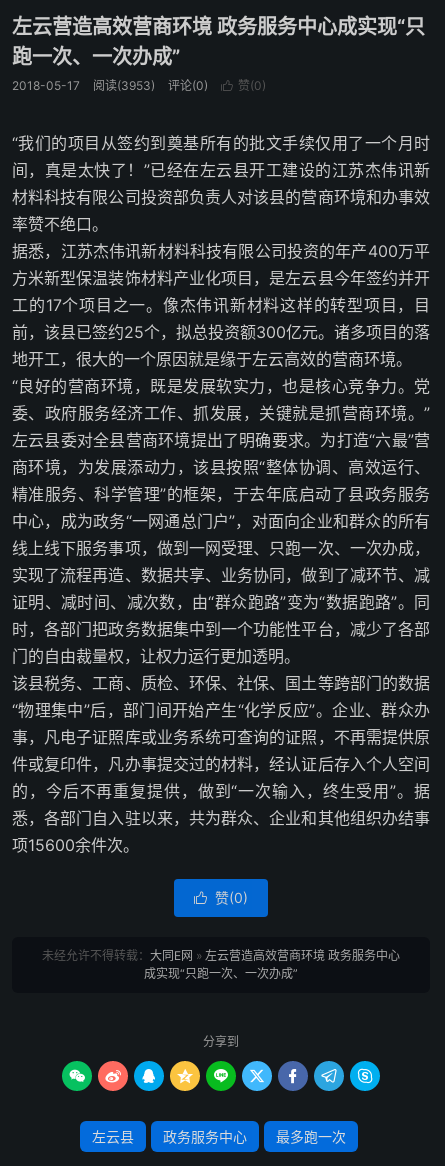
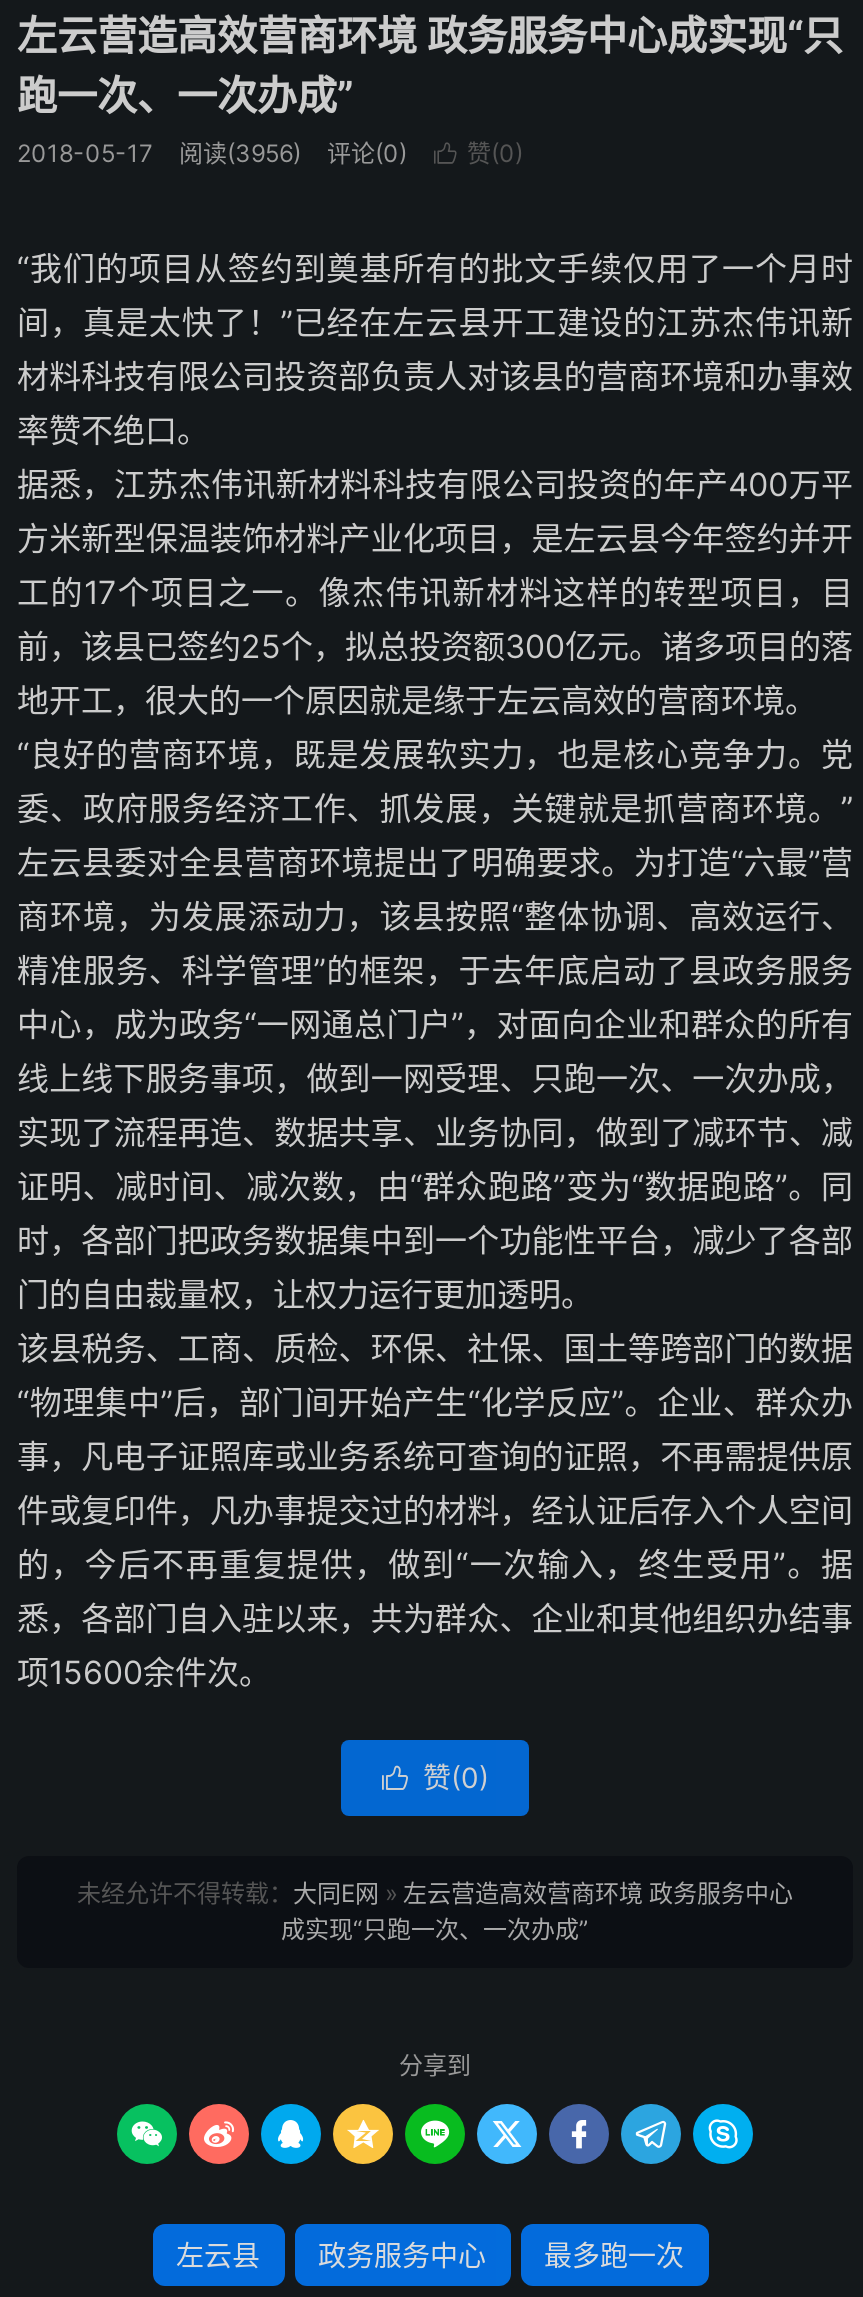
- 阅读(3953)
+ 阅读(3956)
